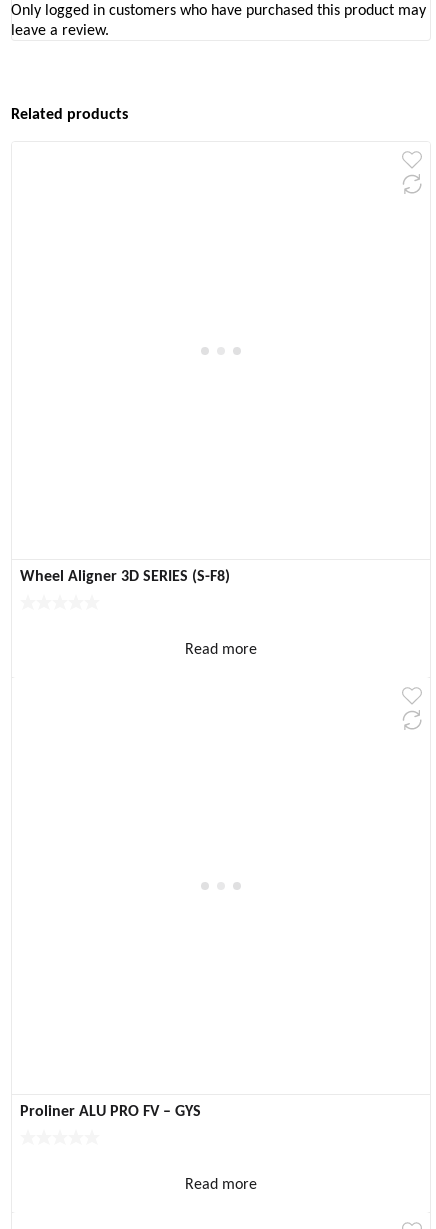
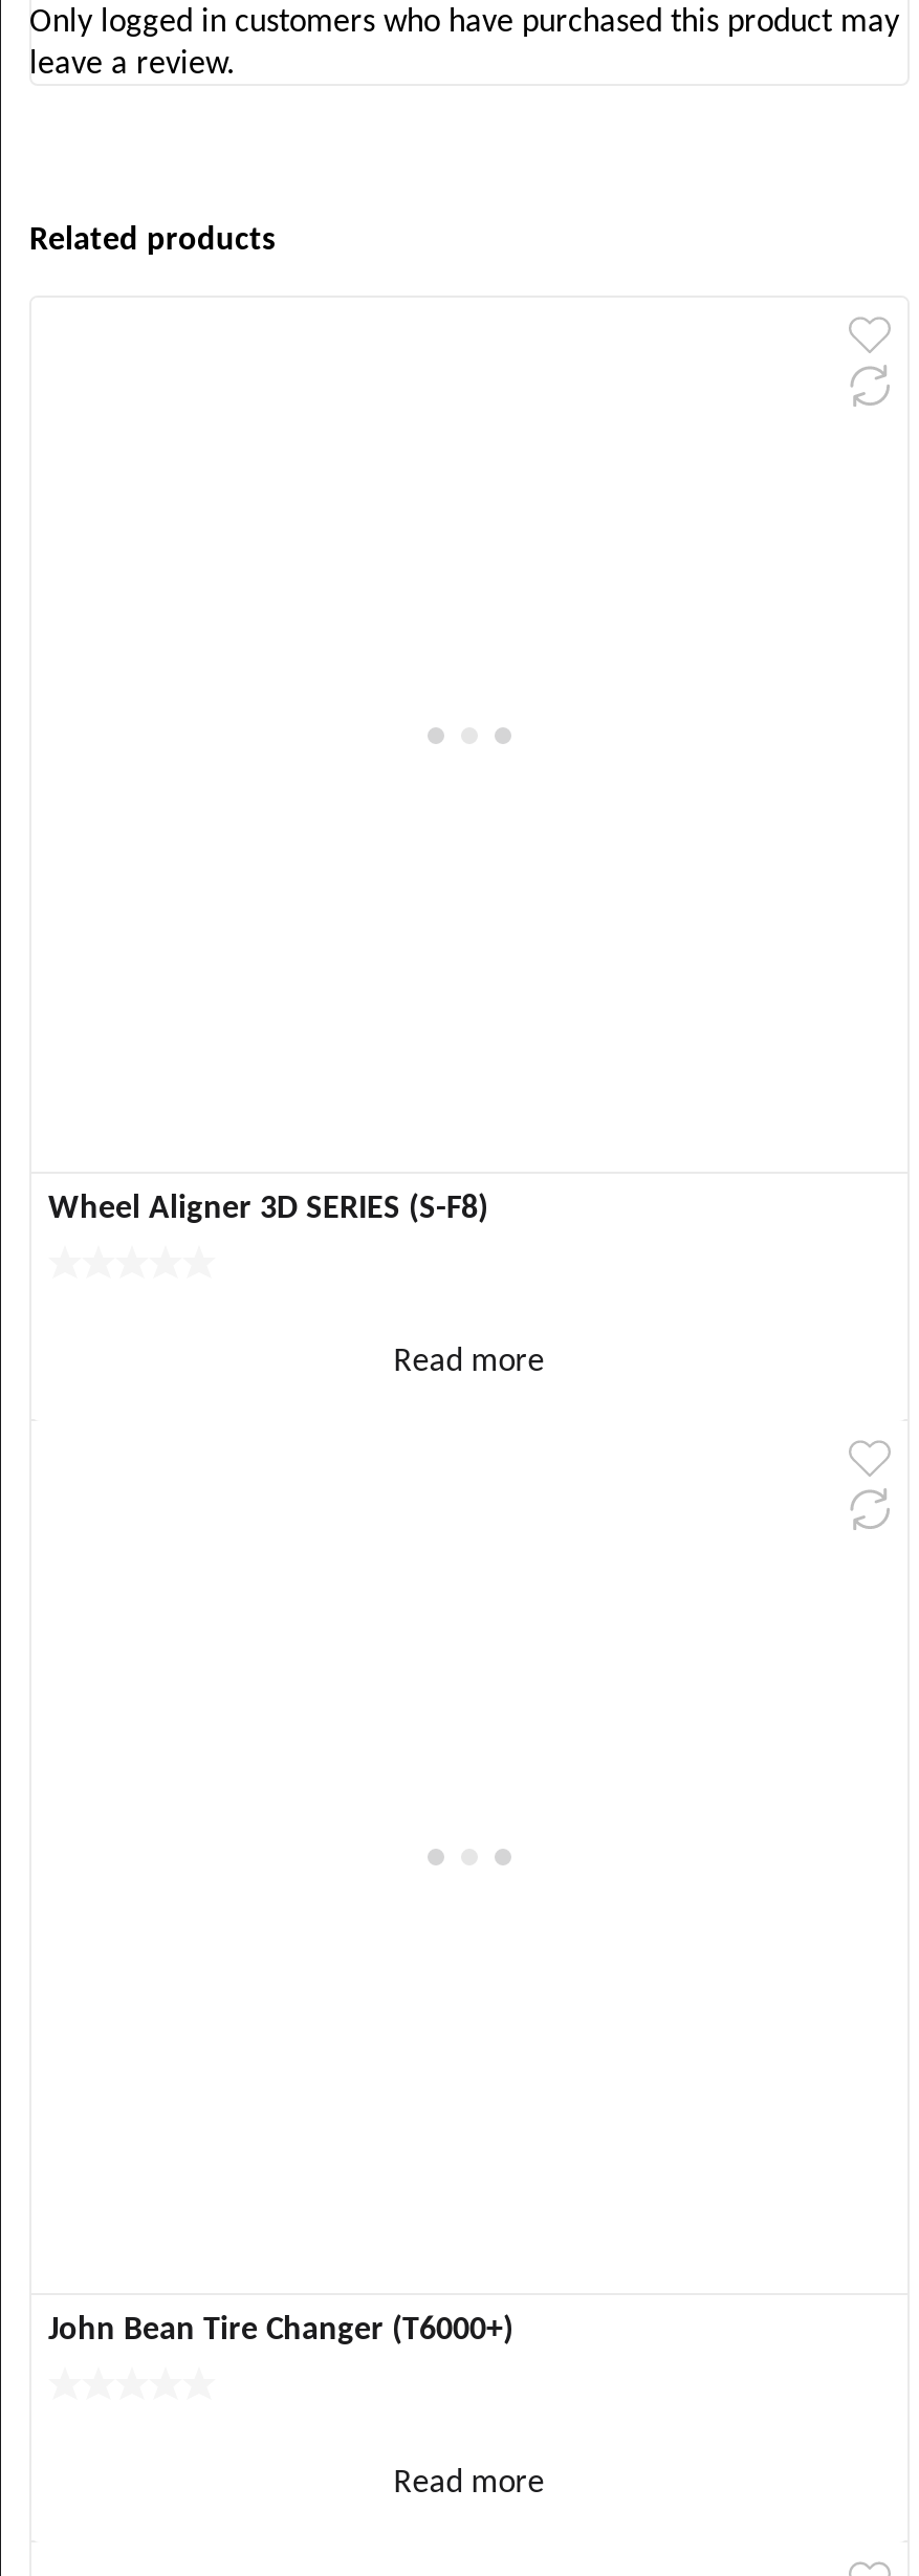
- Proliner ALU PRO FV – GYS
+ John Bean Tire Changer (T6000+)
